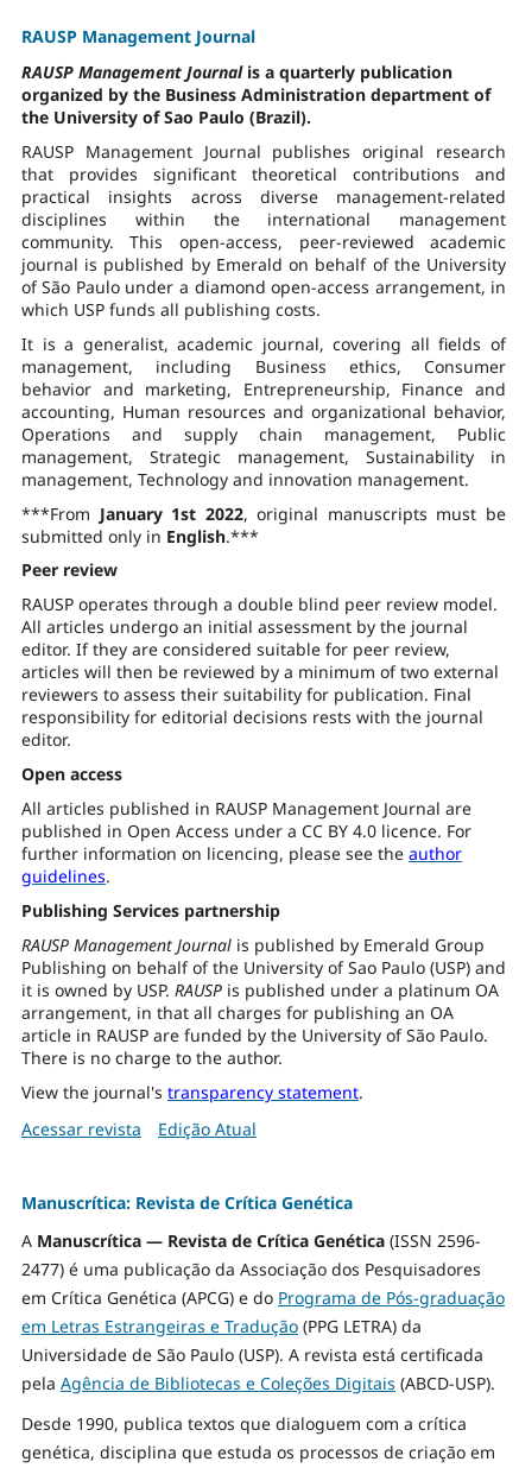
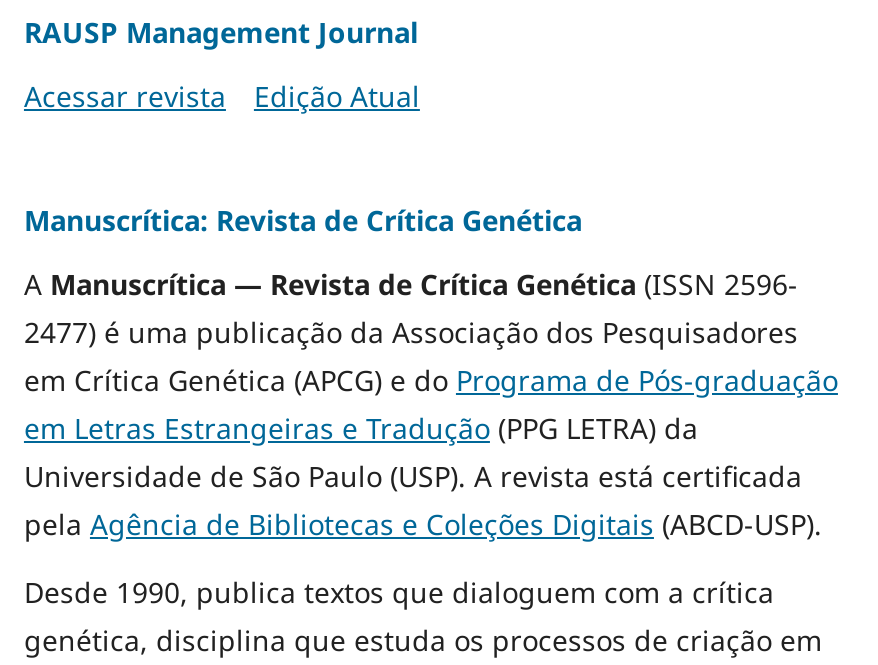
- RAUSP Management Journal is a quarterly publication
- organized by the Business Administration department of
- the University of Sao Paulo (Brazil).
- RAUSP Management Journal publishes original research
- that provides significant theoretical contributions and
- practical insights across diverse management-related
- disciplines within the international management
- community. This open-access, peer-reviewed academic
- journal is published by Emerald on behalf of the University
- of São Paulo under a diamond open-access arrangement, in
- which USP funds all publishing costs.
- It is a generalist, academic journal, covering all fields of
- management, including Business ethics, Consumer
- behavior and marketing, Entrepreneurship, Finance and
- accounting, Human resources and organizational behavior,
- Operations and supply chain management, Public
- management, Strategic management, Sustainability in
- management, Technology and innovation management.
- ***From January 1st 2022, original manuscripts must be
- submitted only in English.***
- Peer review
- RAUSP operates through a double blind peer review model.
- All articles undergo an initial assessment by the journal
- editor. If they are considered suitable for peer review,
- articles will then be reviewed by a minimum of two external
- reviewers to assess their suitability for publication. Final
- responsibility for editorial decisions rests with the journal
- editor.
- Open access
- All articles published in RAUSP Management Journal are
- published in Open Access under a CC BY 4.0 licence. For
- further information on licencing, please see the author
- guidelines.
- Publishing Services partnership
- RAUSP Management Journal is published by Emerald Group
- Publishing on behalf of the University of Sao Paulo (USP) and
- it is owned by USP. RAUSP is published under a platinum OA
- arrangement, in that all charges for publishing an OA
- article in RAUSP are funded by the University of São Paulo.
- There is no charge to the author.
- View the journal's transparency statement.
